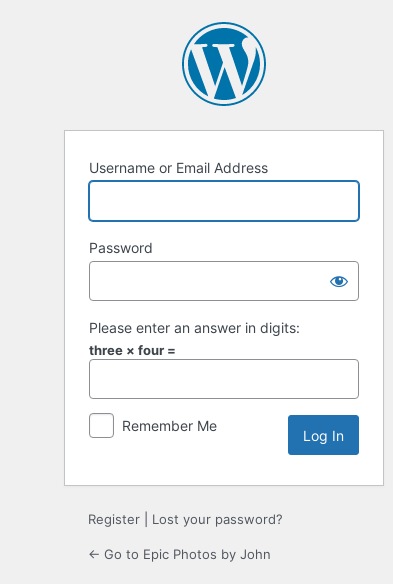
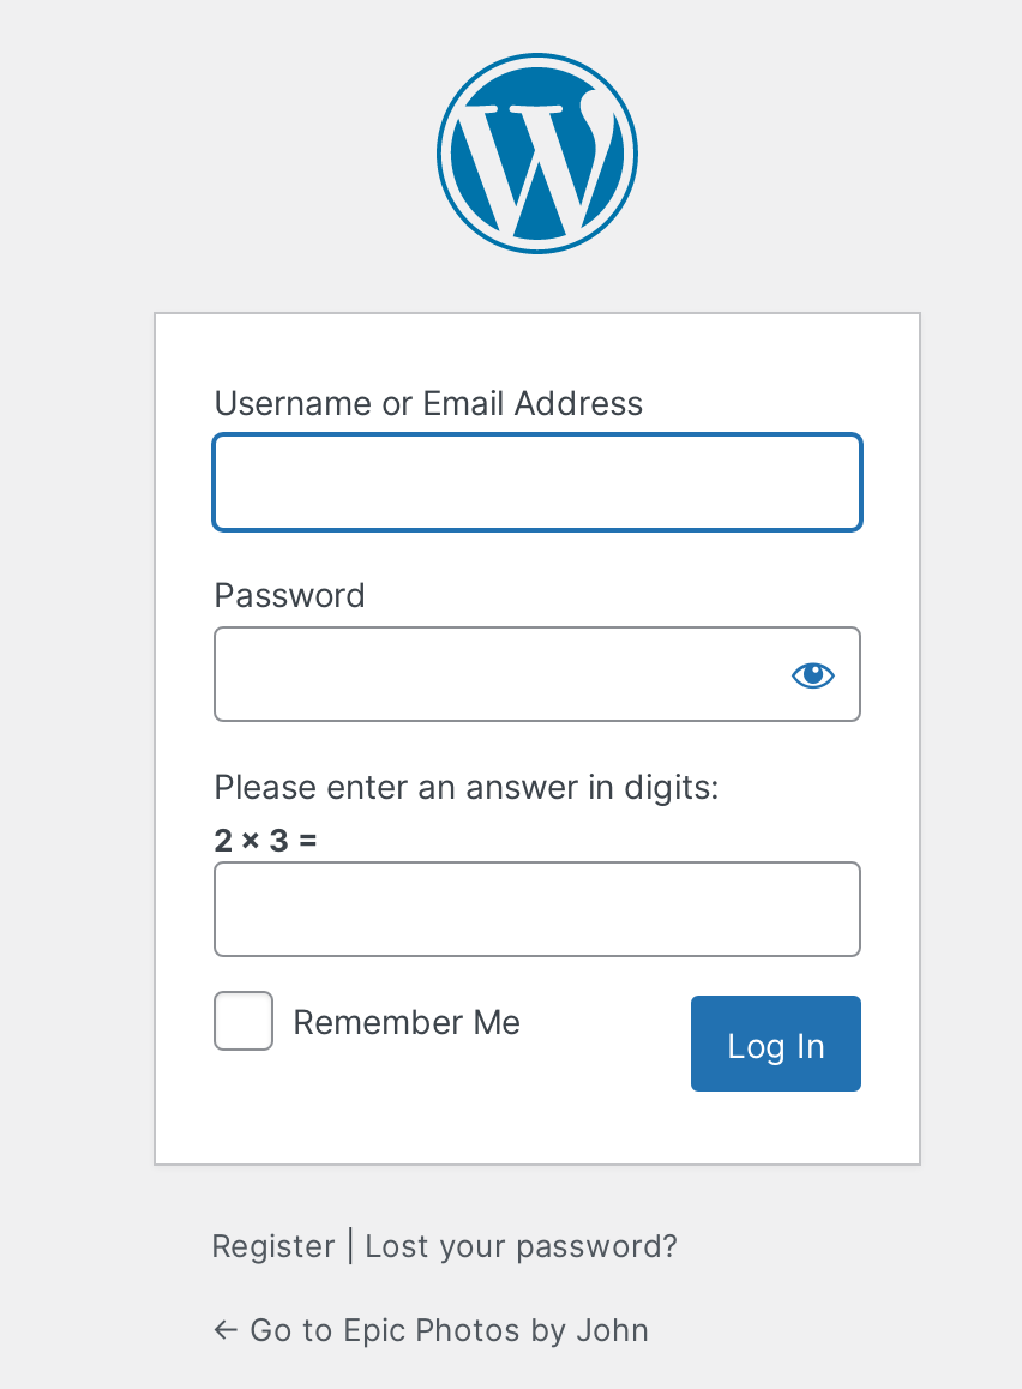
- three × four =
+ 2 × 3 =
